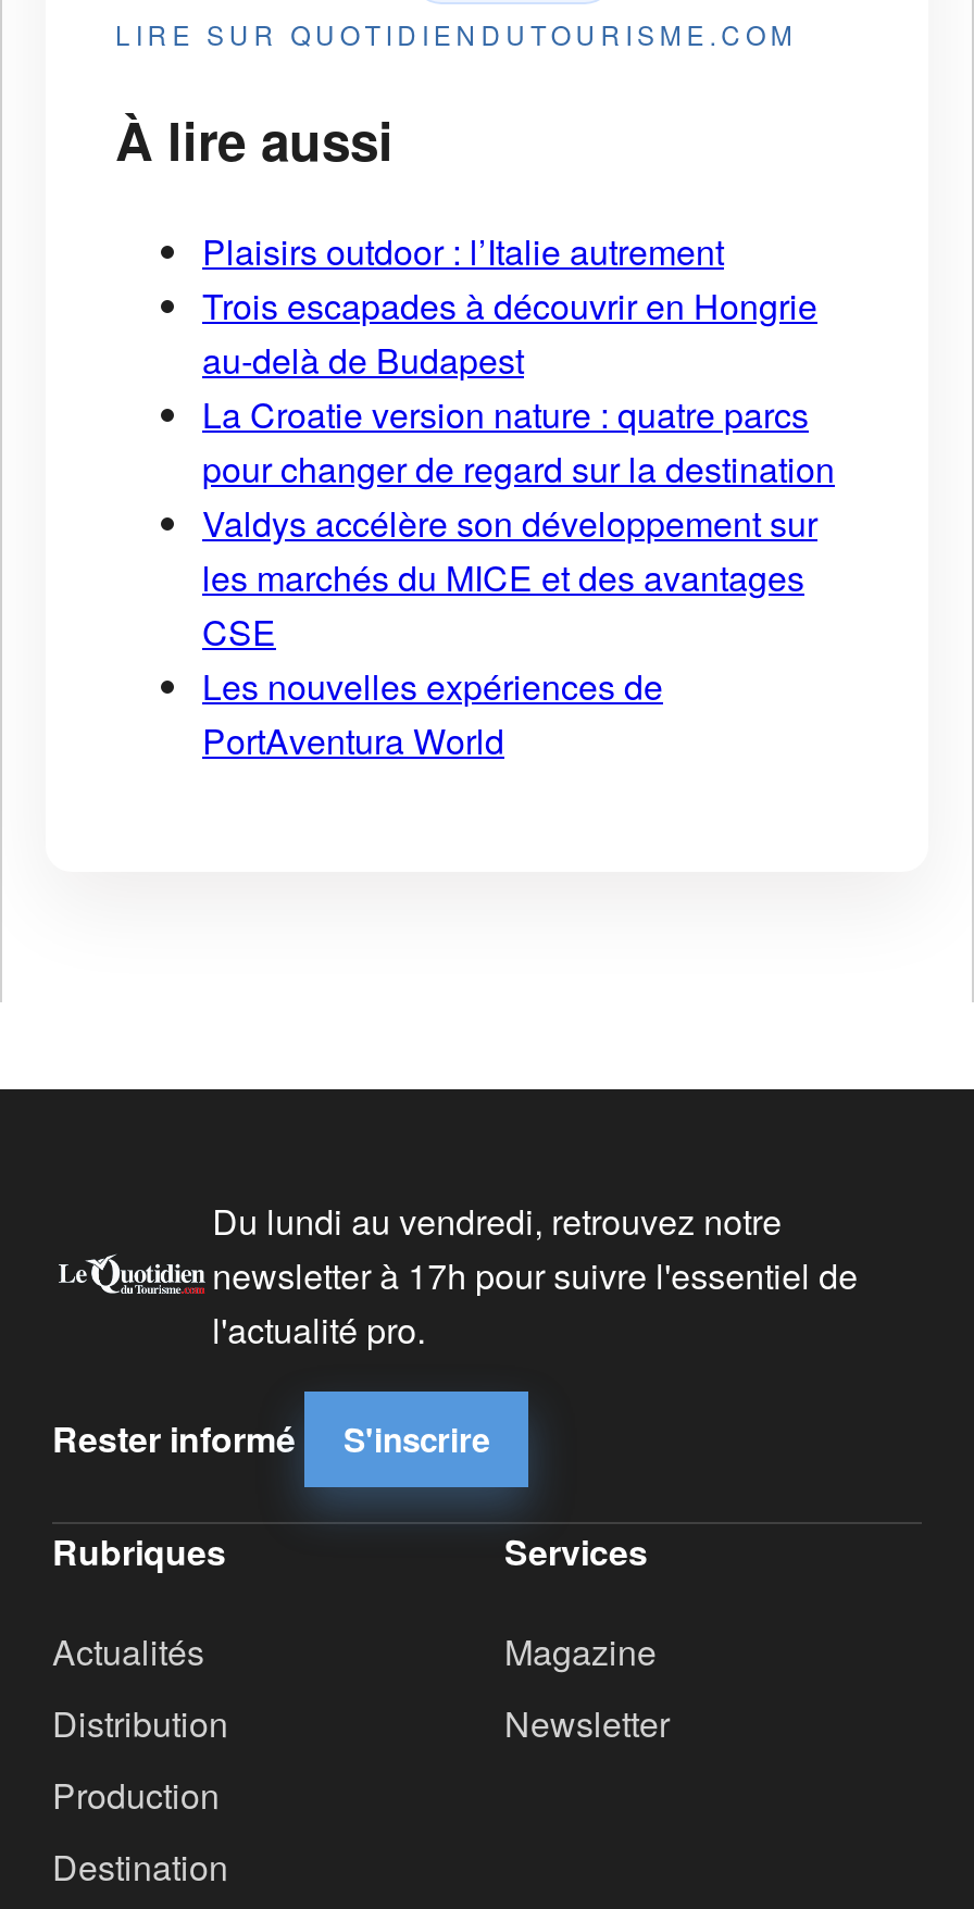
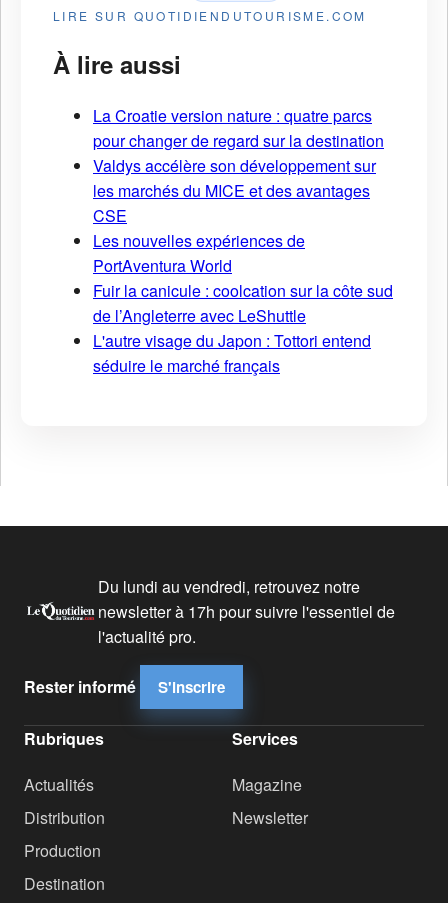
- Plaisirs outdoor : l’Italie autrement
- Trois escapades à découvrir en Hongrie
- au-delà de Budapest

moved up: La Croatie version nature : quatre parcs | pour changer de regard sur la destination | Valdys accélère son développement sur | les marchés du MICE et des avantages | CSE | Les nouvelles expériences de | PortAventura World

+ Fuir la canicule : coolcation sur la côte sud
+ de l’Angleterre avec LeShuttle
+ L'autre visage du Japon : Tottori entend
+ séduire le marché français
